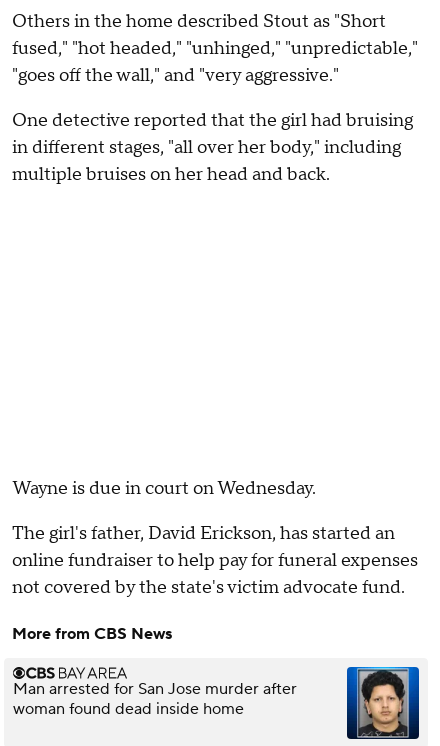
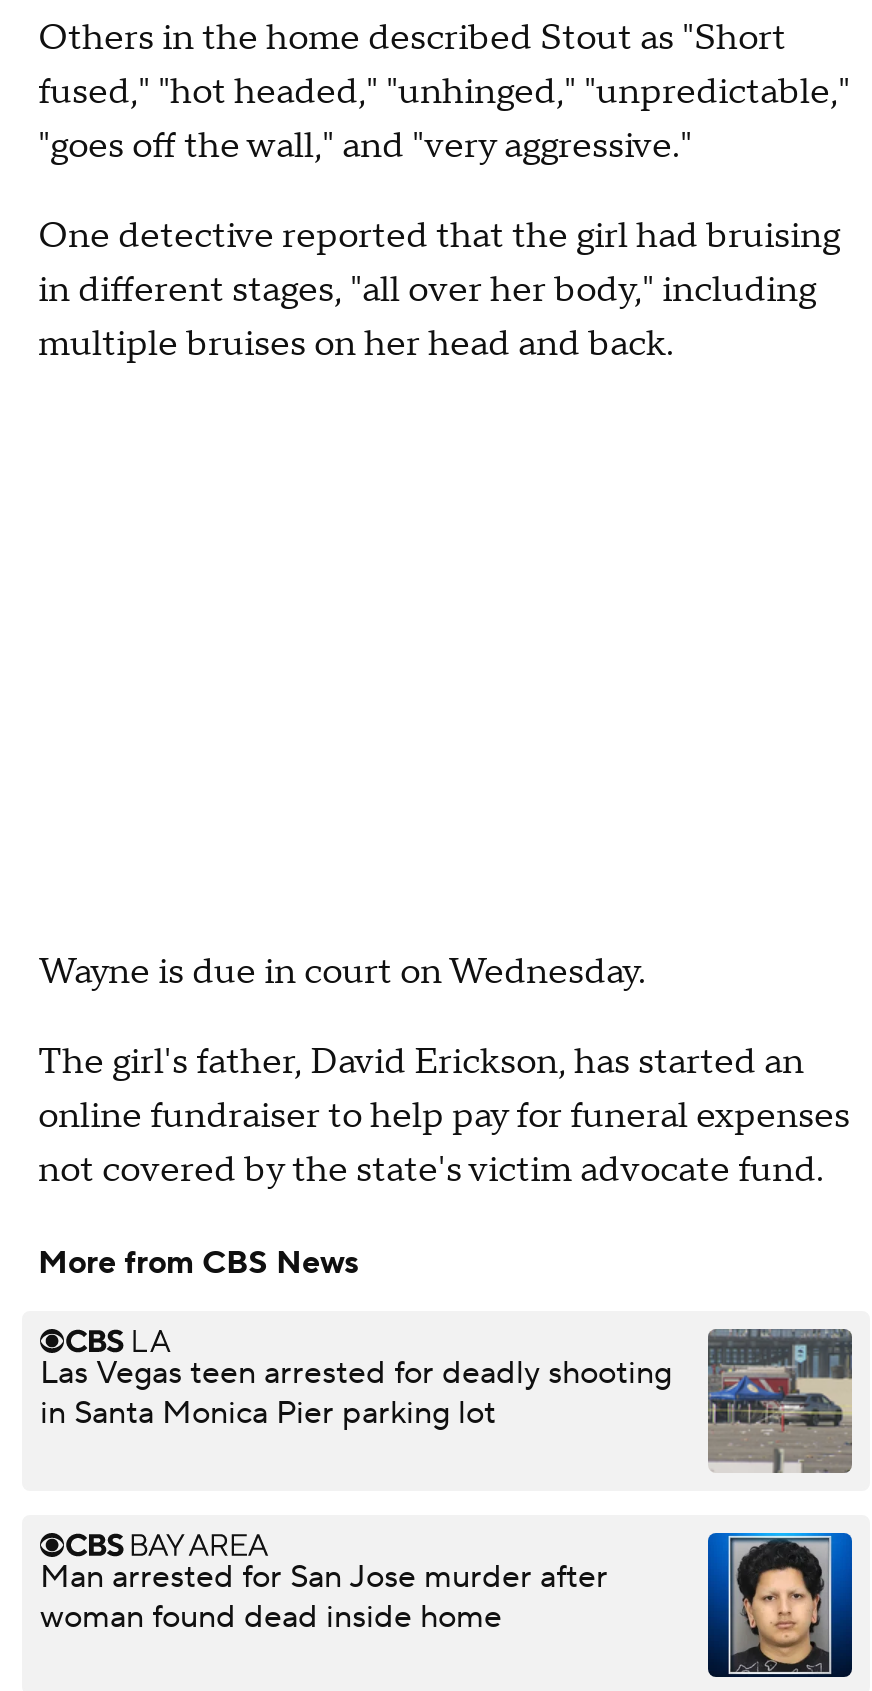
+ [image]
+ Las Vegas teen arrested for deadly shooting
+ in Santa Monica Pier parking lot
